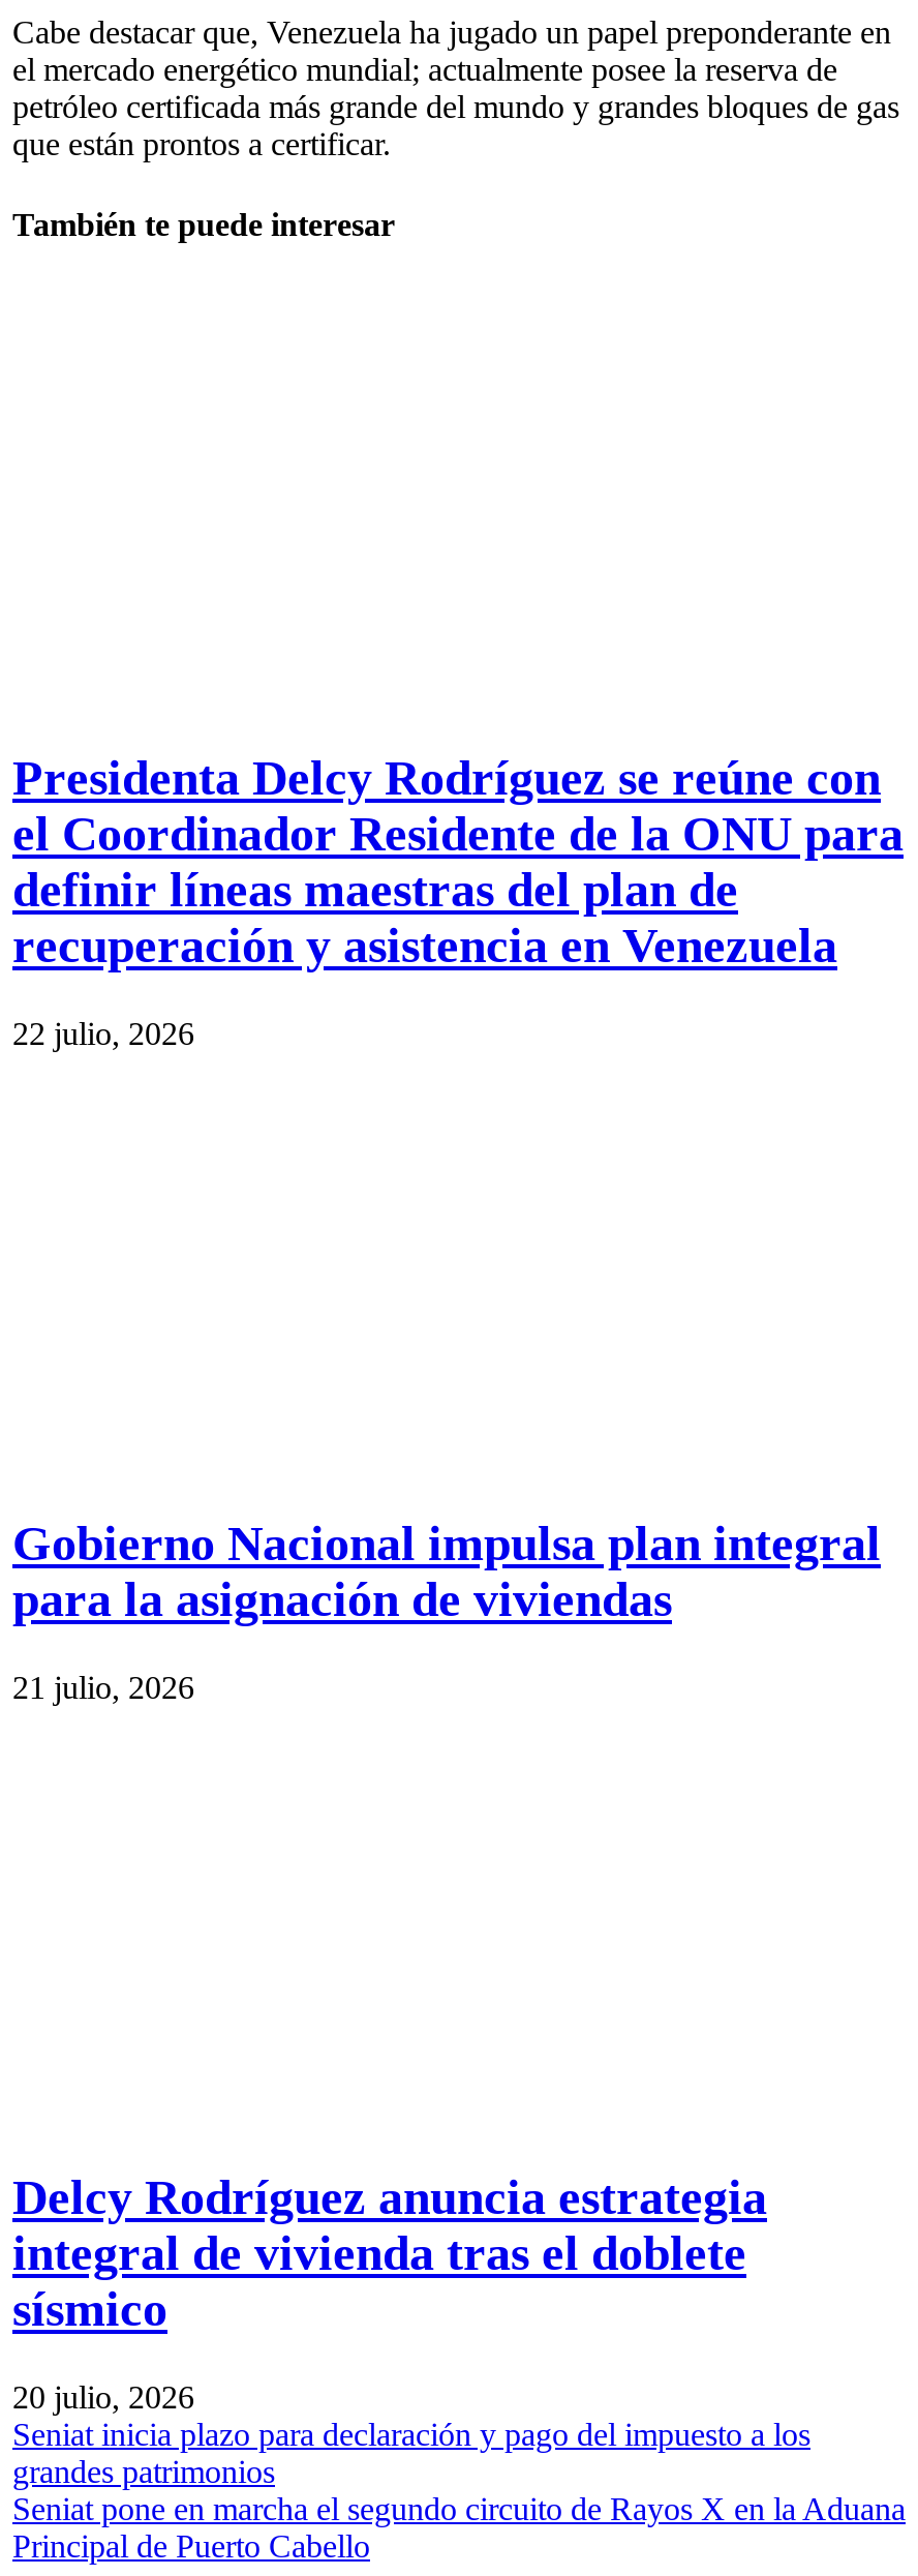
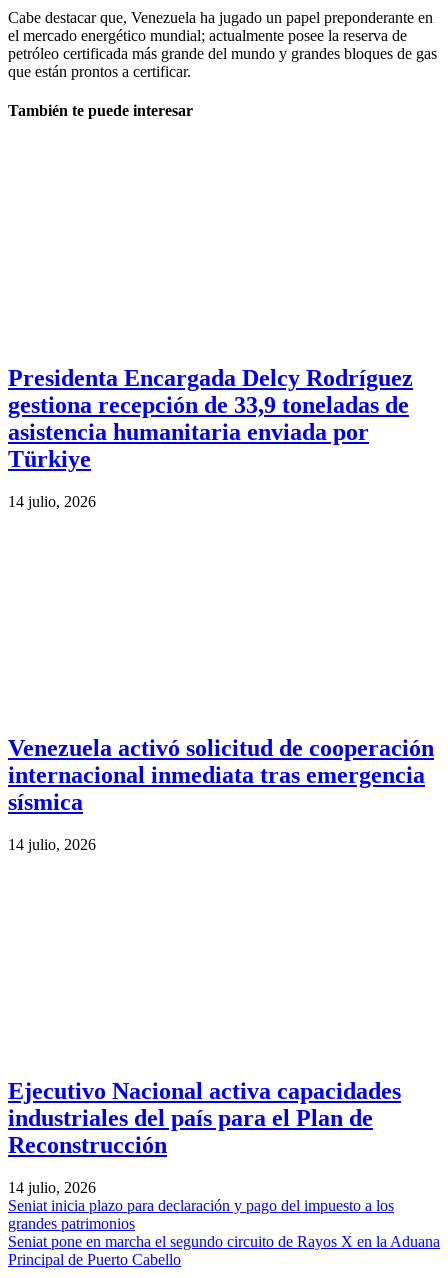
- Presidenta Delcy Rodríguez se reúne con
- el Coordinador Residente de la ONU para
- definir líneas maestras del plan de
- recuperación y asistencia en Venezuela
+ Presidenta Encargada Delcy Rodríguez
+ gestiona recepción de 33,9 toneladas de
+ asistencia humanitaria enviada por
+ Türkiye

- 22 julio, 2026
+ 14 julio, 2026

- Gobierno Nacional impulsa plan integral
- para la asignación de viviendas
+ Venezuela activó solicitud de cooperación
+ internacional inmediata tras emergencia
+ sísmica

- 21 julio, 2026
+ 14 julio, 2026

- Delcy Rodríguez anuncia estrategia
- integral de vivienda tras el doblete
- sísmico
+ Ejecutivo Nacional activa capacidades
+ industriales del país para el Plan de
+ Reconstrucción

- 20 julio, 2026
+ 14 julio, 2026
